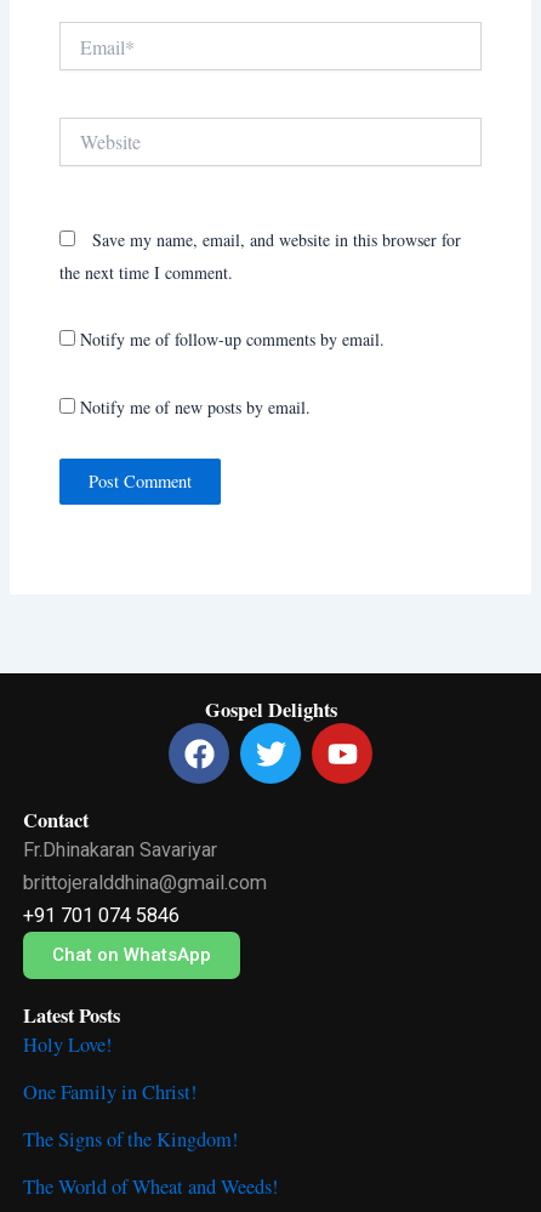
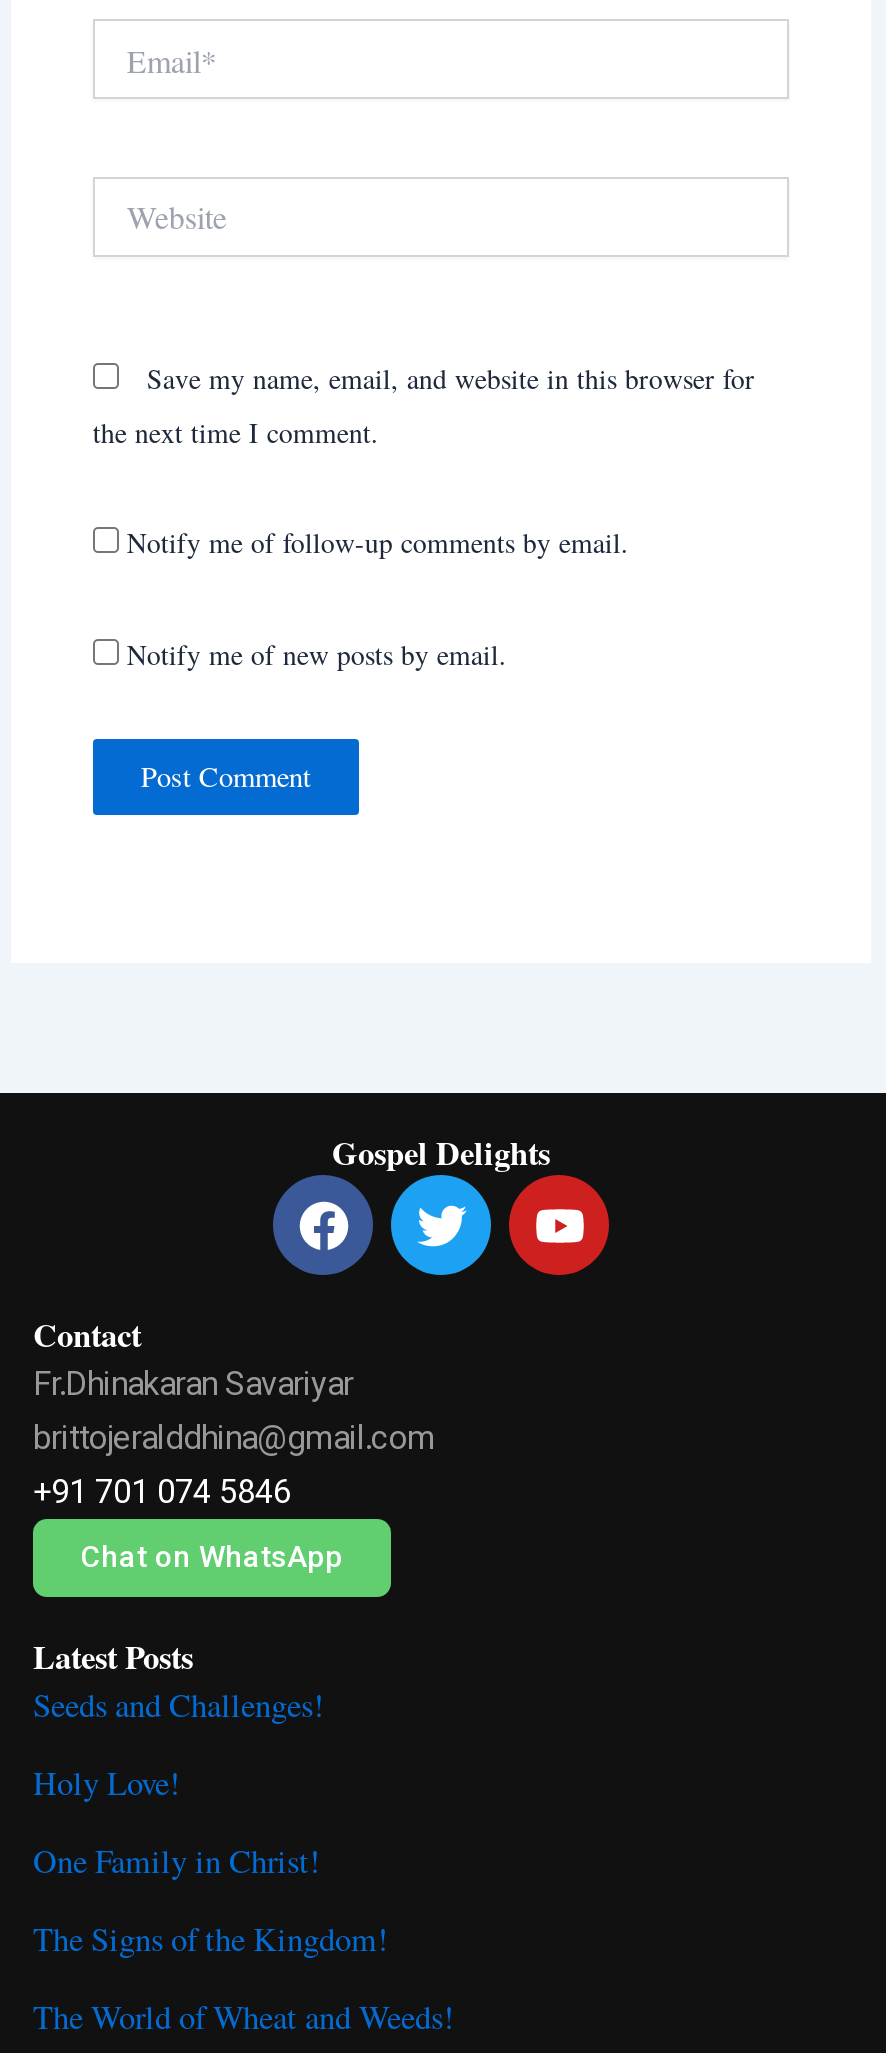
+ Seeds and Challenges!
